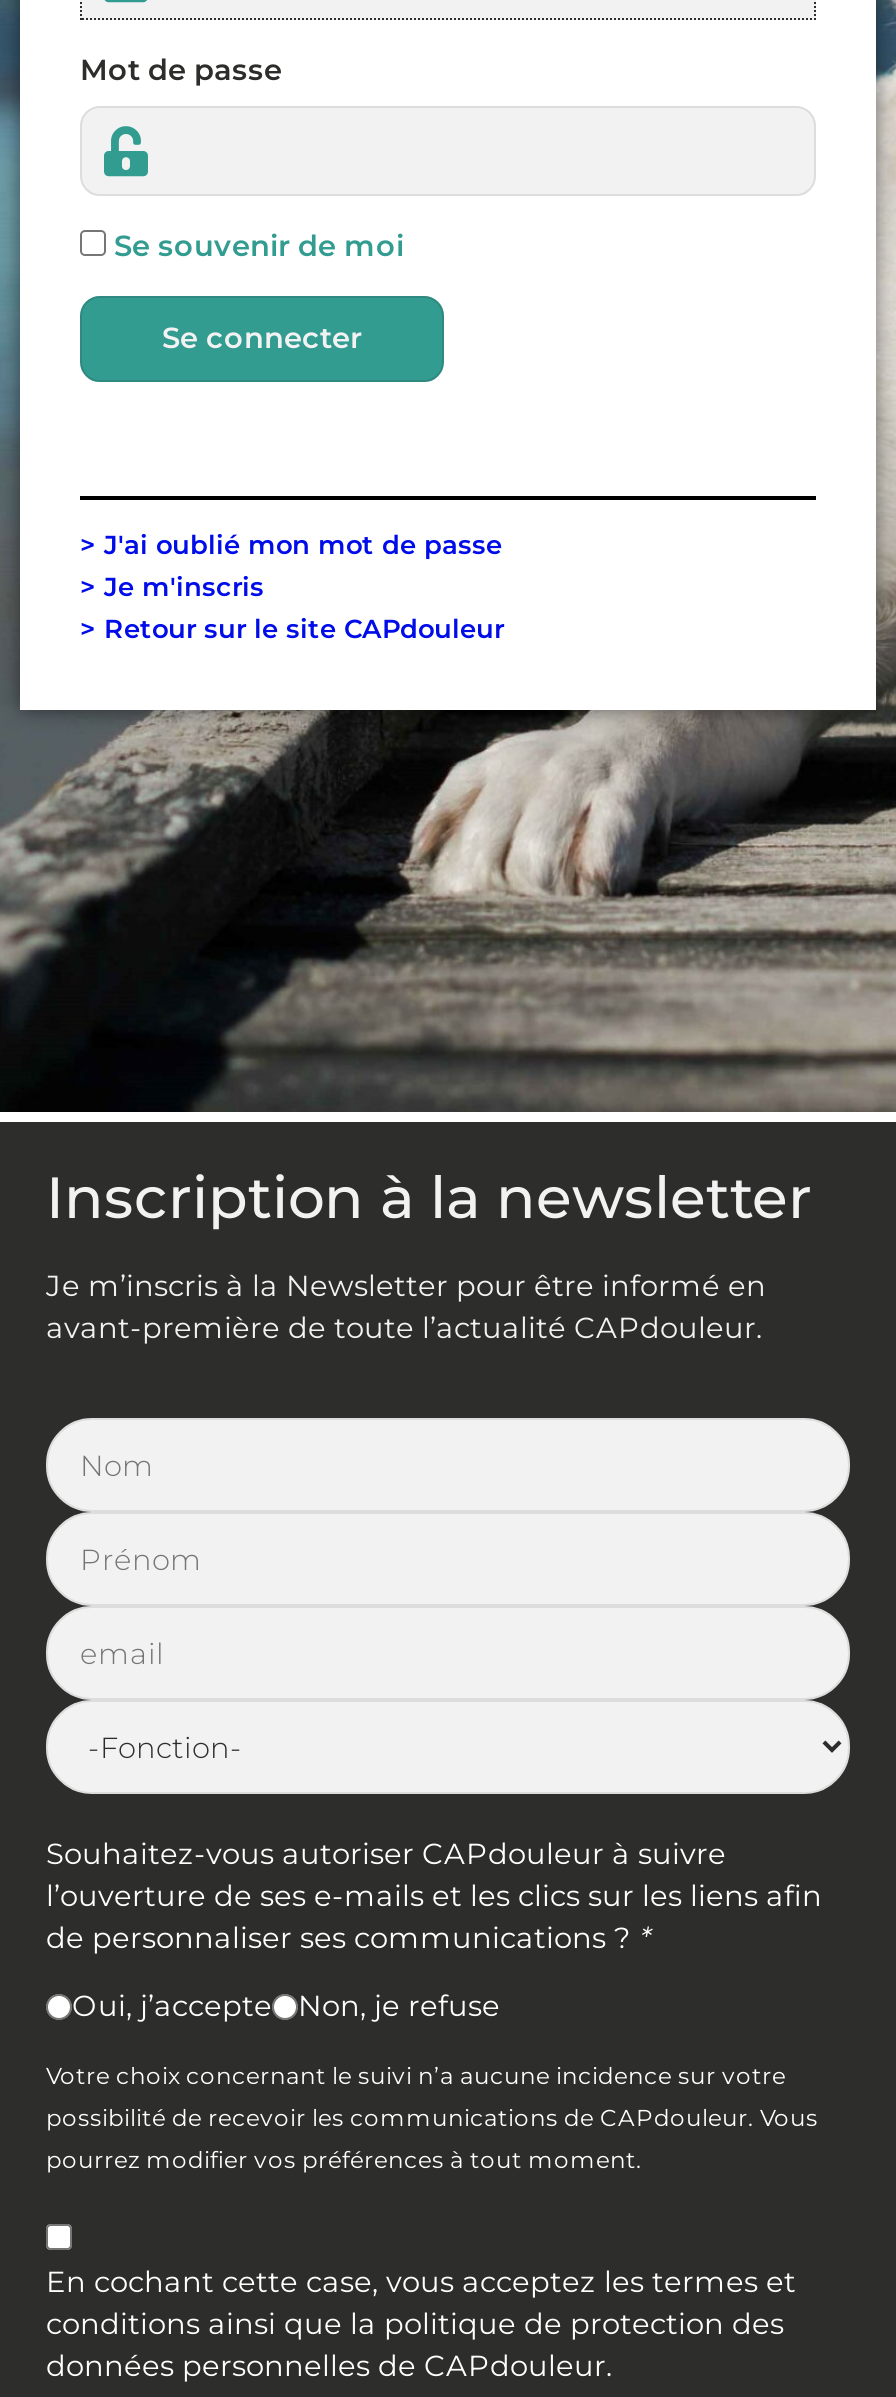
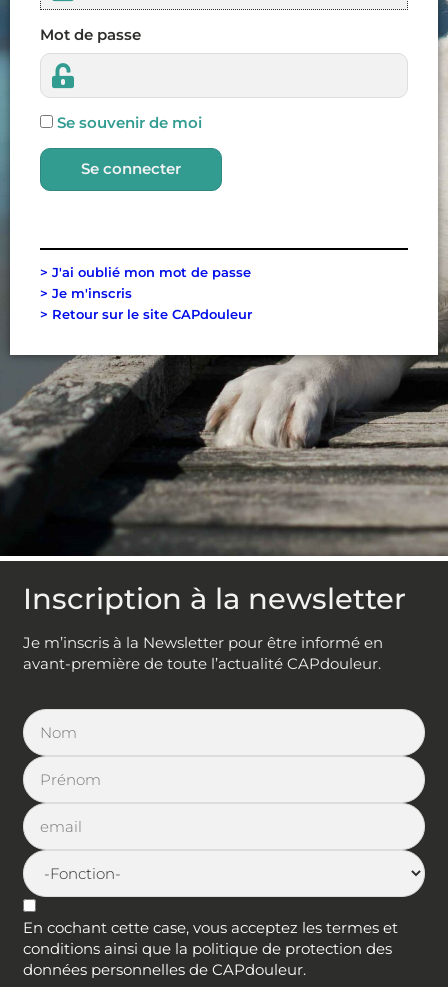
- Souhaitez-vous autoriser CAPdouleur à suivre
- l’ouverture de ses e-mails et les clics sur les liens afin
- de personnaliser ses communications ? *
- Oui, j’accepte
- Non, je refuse
- Votre choix concernant le suivi n’a aucune incidence sur votre
- possibilité de recevoir les communications de CAPdouleur. Vous
- pourrez modifier vos préférences à tout moment.
